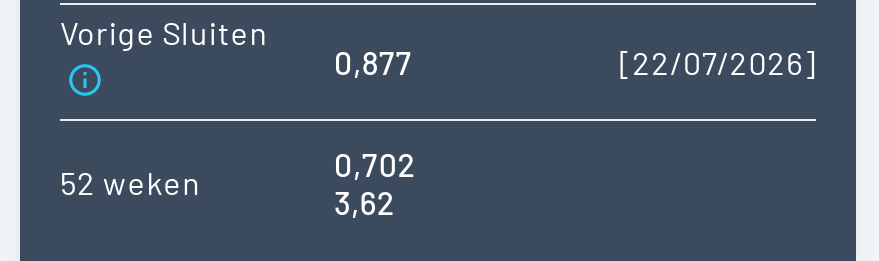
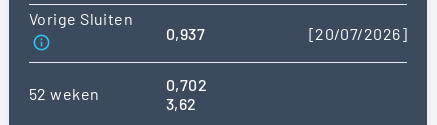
- 0,877
+ 0,937

- [22/07/2026]
+ [20/07/2026]
